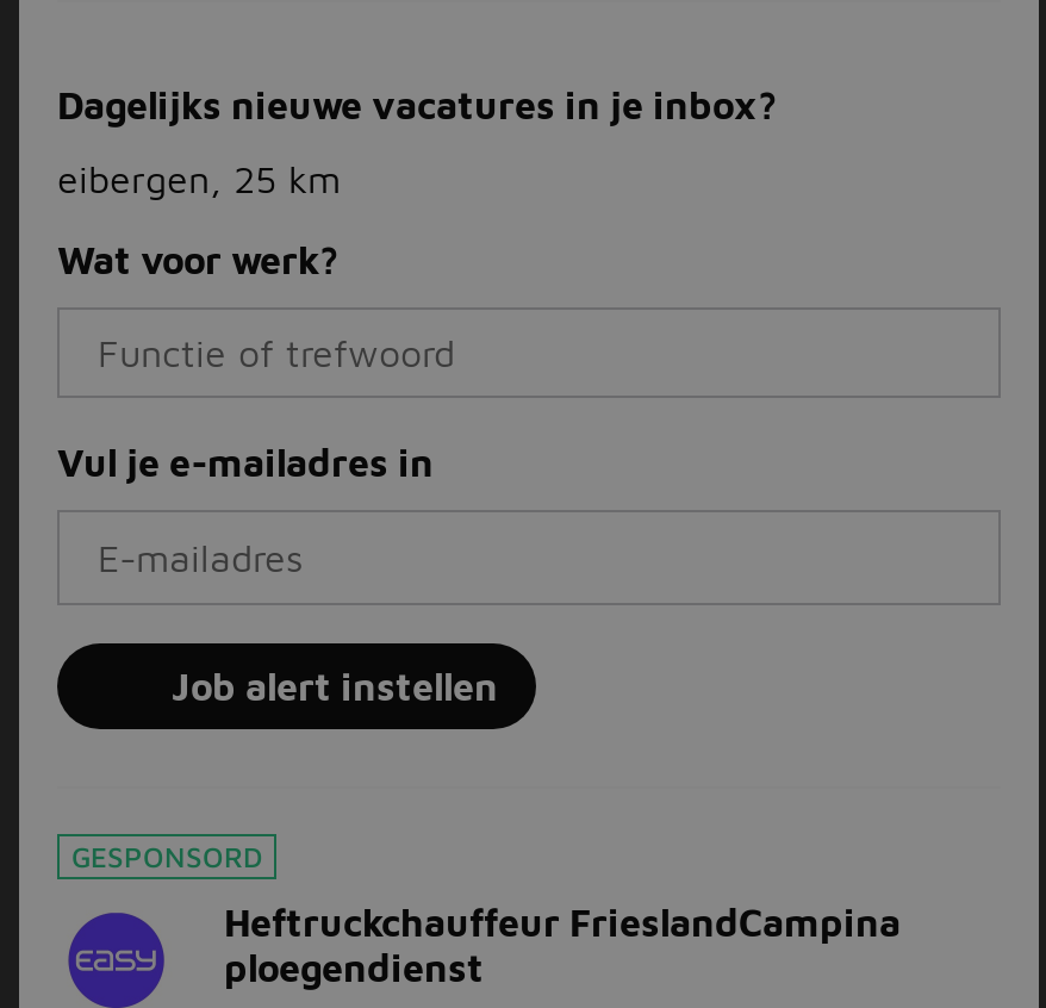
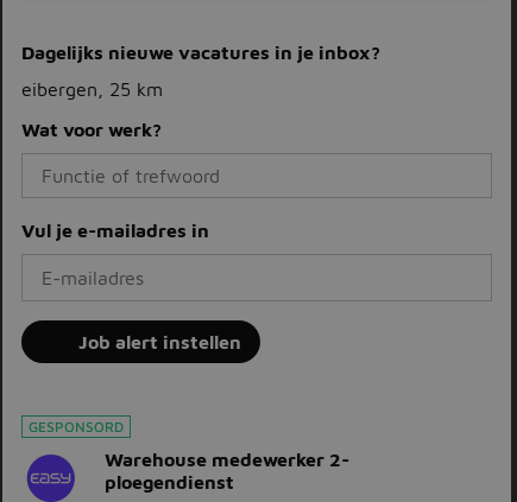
- Heftruckchauffeur FrieslandCampina
+ Warehouse medewerker 2-
